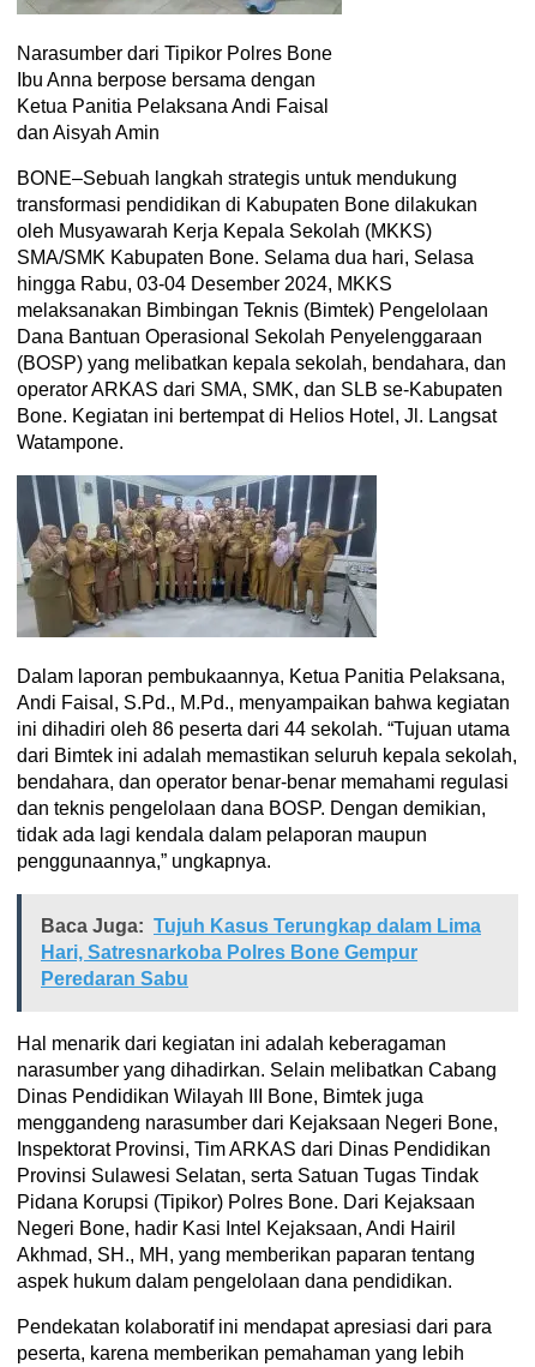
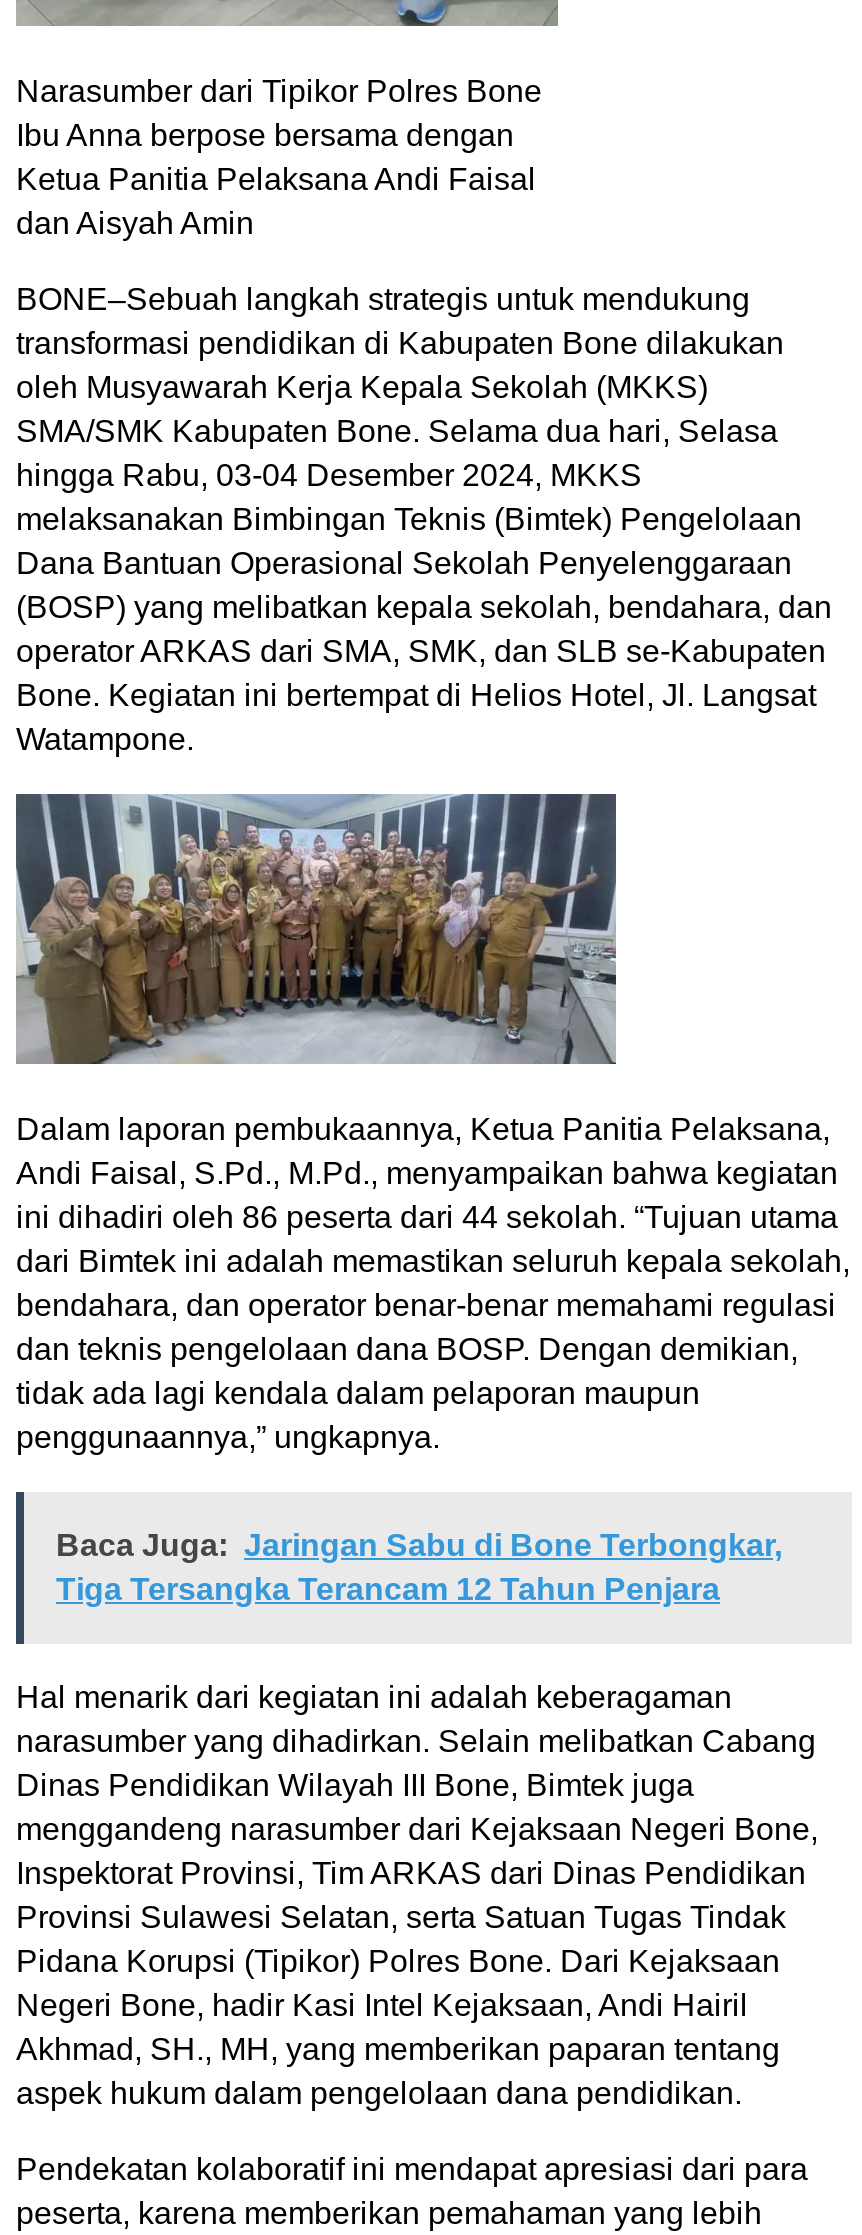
- Baca Juga: Tujuh Kasus Terungkap dalam Lima
- Hari, Satresnarkoba Polres Bone Gempur
- Peredaran Sabu
+ Baca Juga: Jaringan Sabu di Bone Terbongkar,
+ Tiga Tersangka Terancam 12 Tahun Penjara
